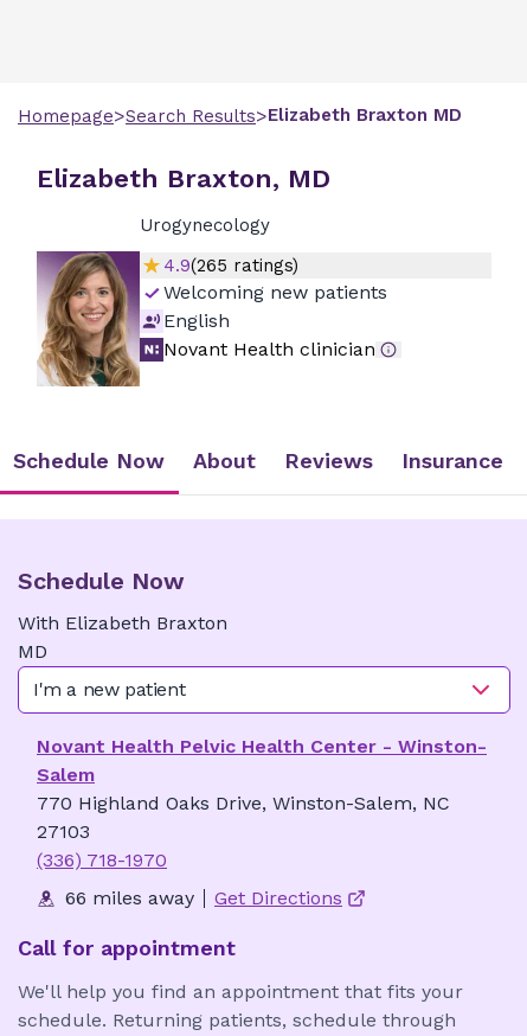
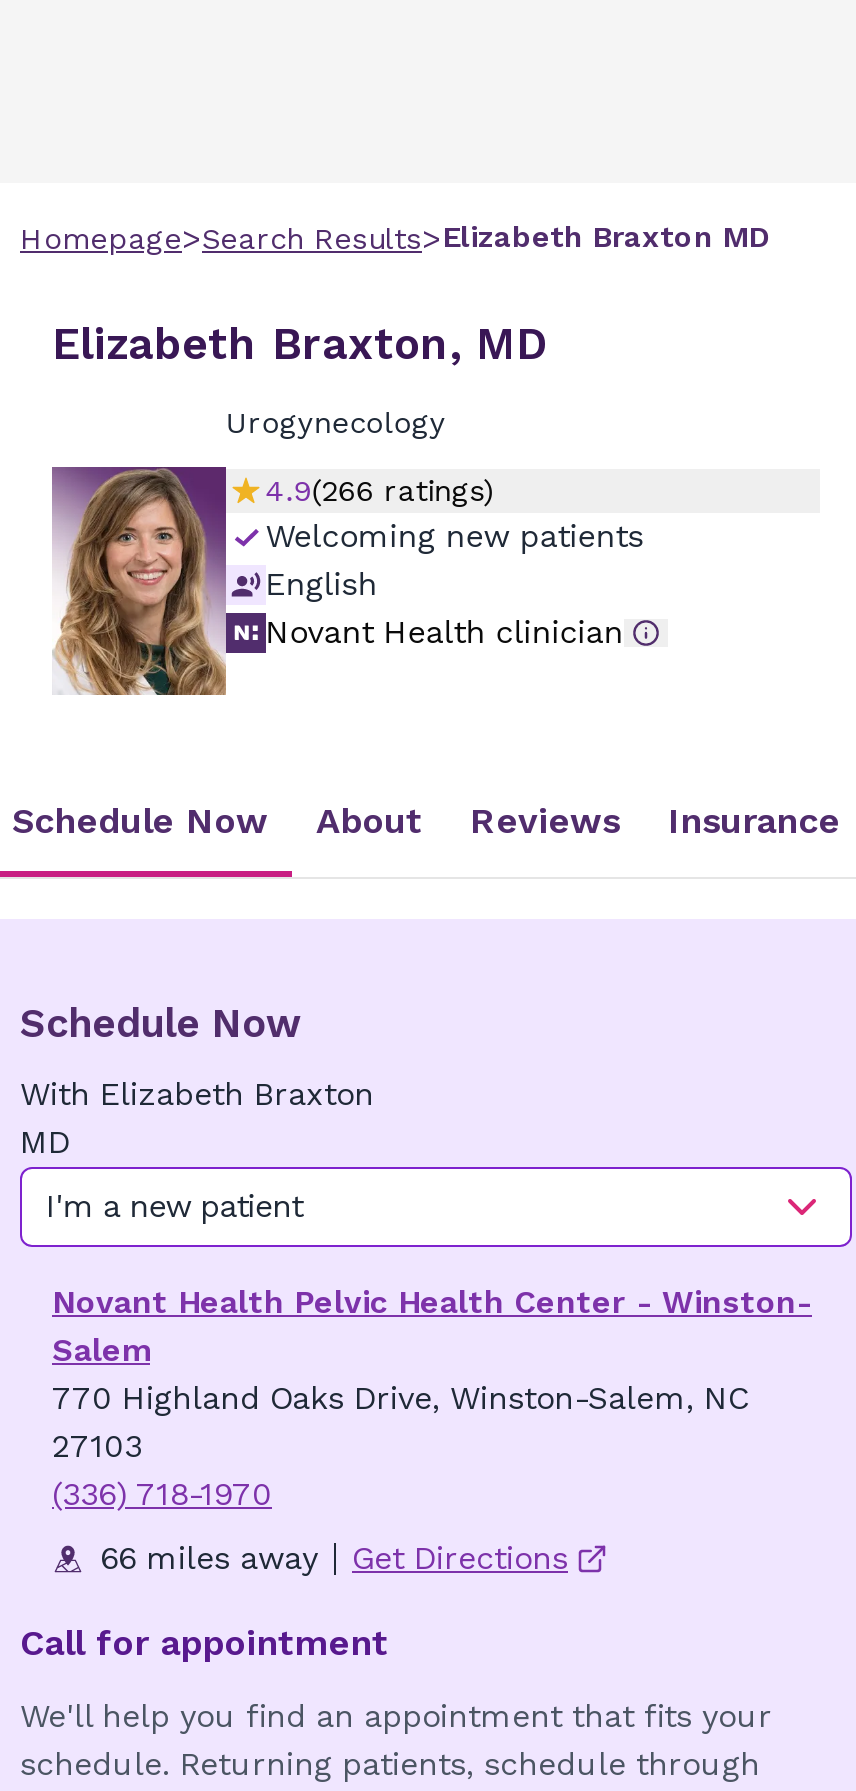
- 4.9(265 ratings)
+ 4.9(266 ratings)
